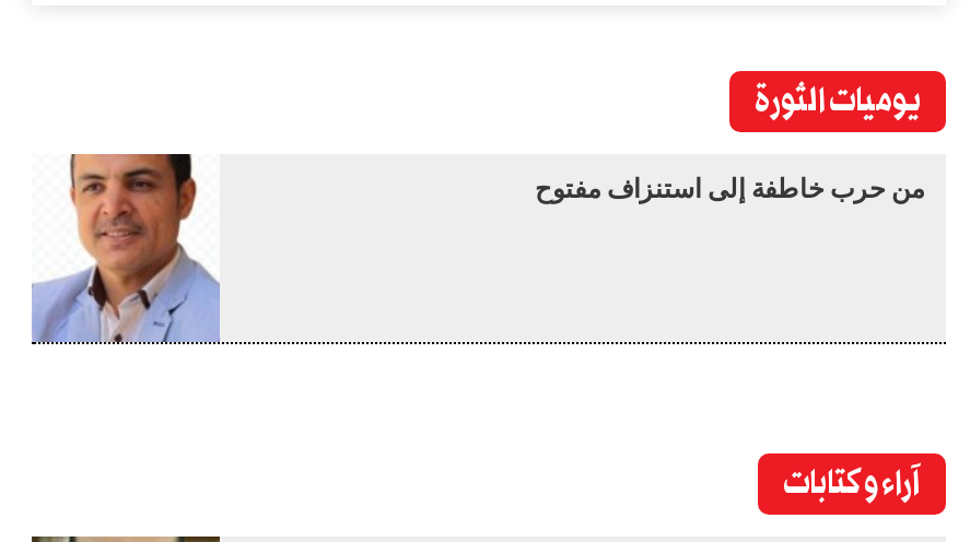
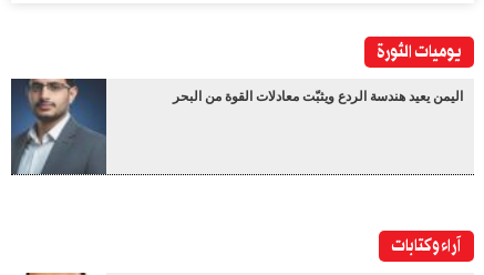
- [image]
+ [image]

- من حرب خاطفة إلى استنزاف مفتوح
+ اليمن يعيد هندسة الردع ويثبّت معادلات القوة من البحر
